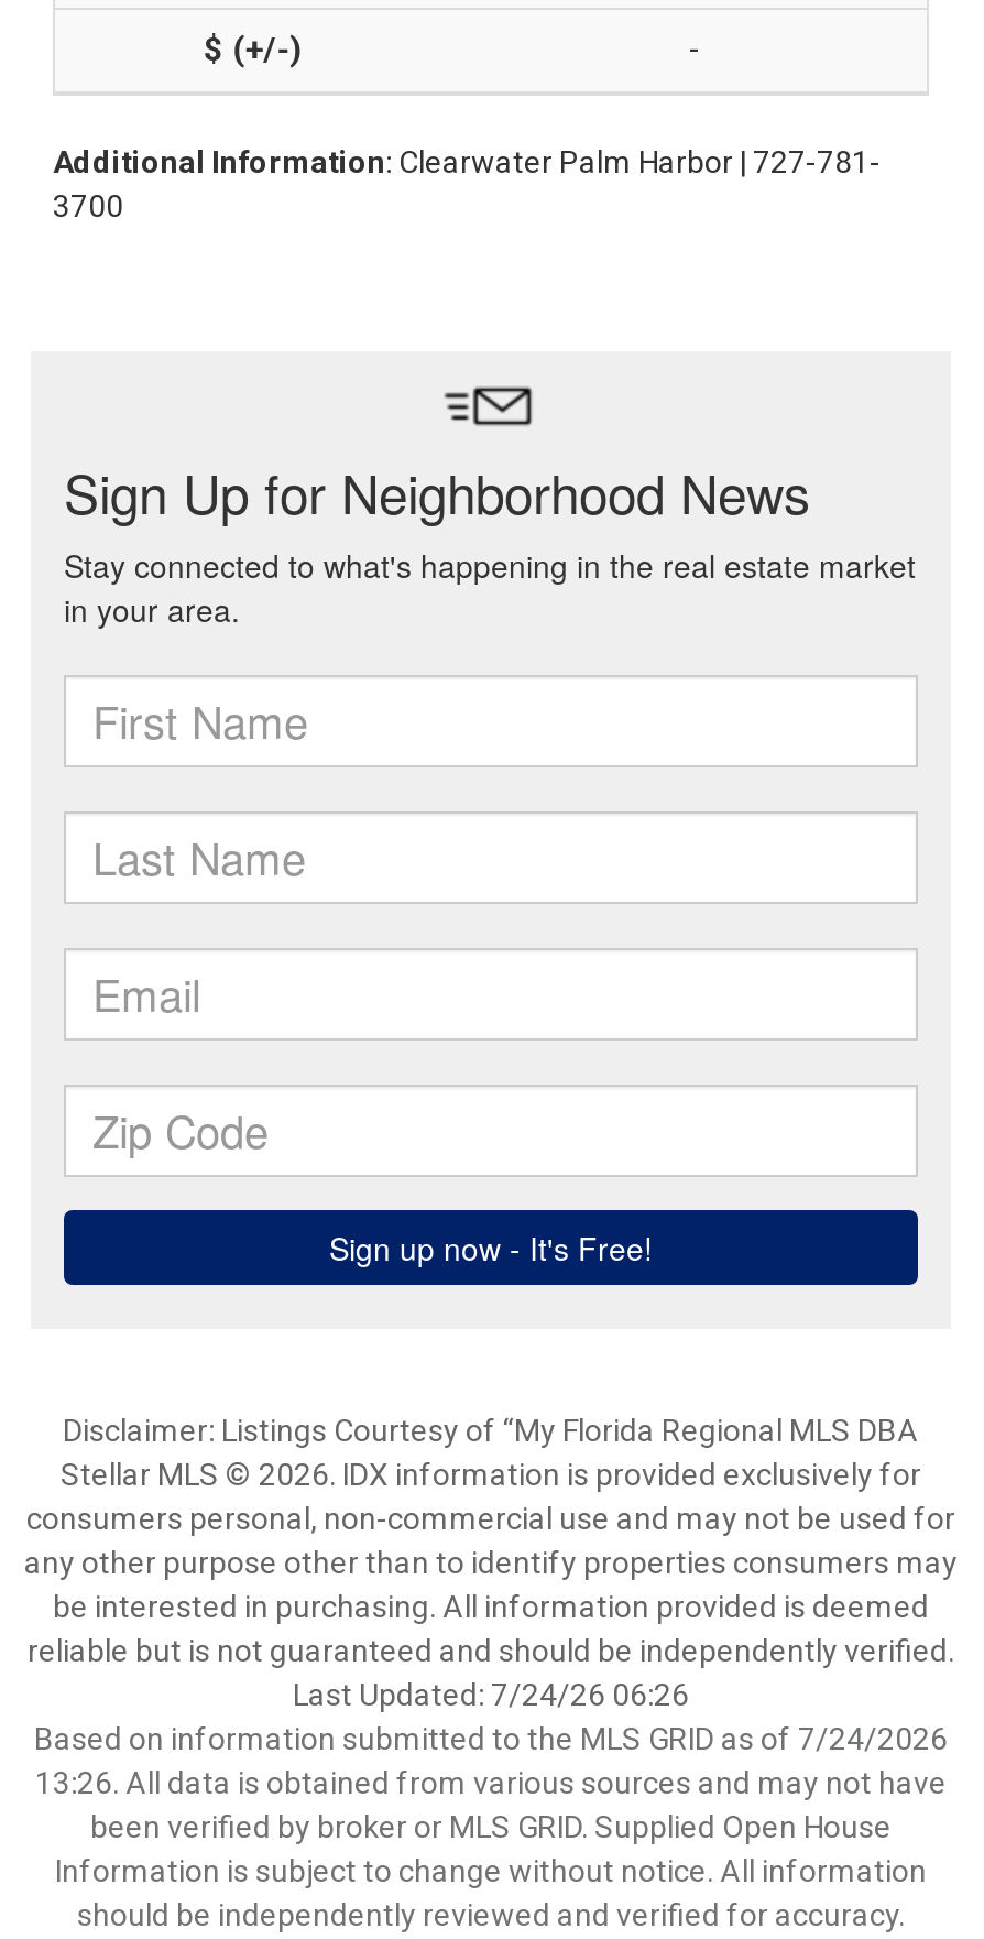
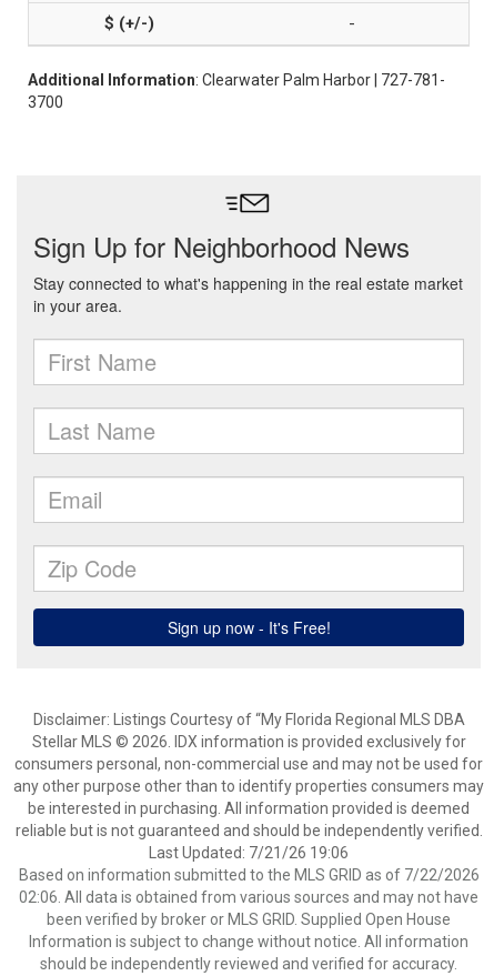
- Last Updated: 7/24/26 06:26
+ Last Updated: 7/21/26 19:06

- Based on information submitted to the MLS GRID as of 7/24/2026
+ Based on information submitted to the MLS GRID as of 7/22/2026

- 13:26. All data is obtained from various sources and may not have
+ 02:06. All data is obtained from various sources and may not have
